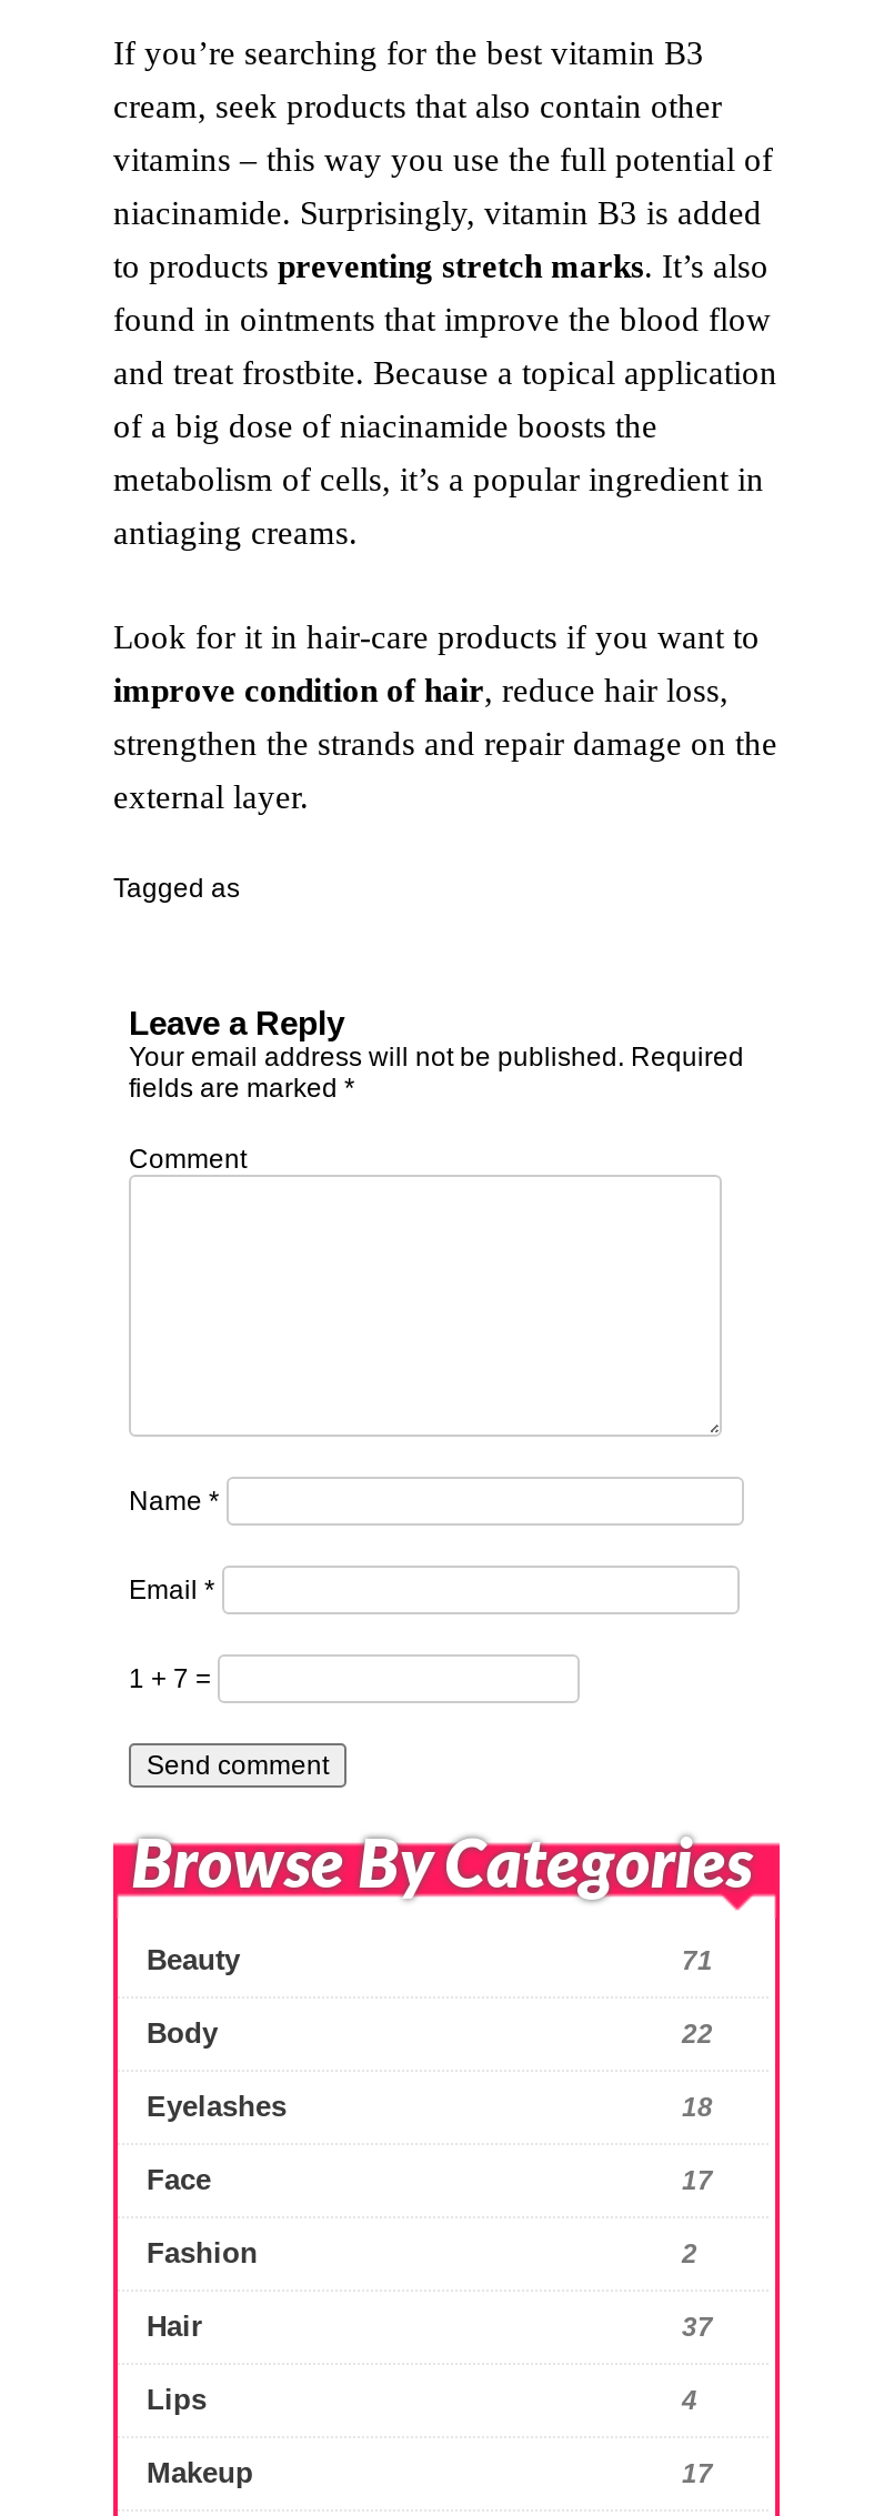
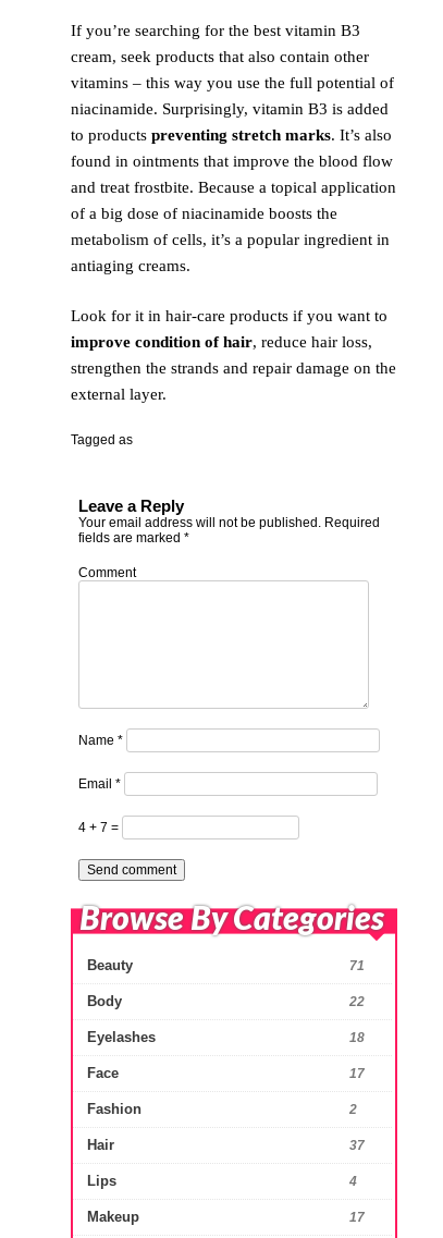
- 1 + 7 =
+ 4 + 7 =
